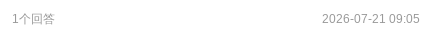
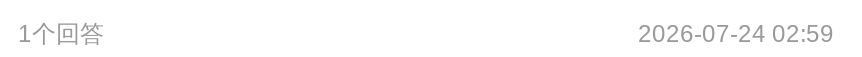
- 2026-07-21 09:05
+ 2026-07-24 02:59
